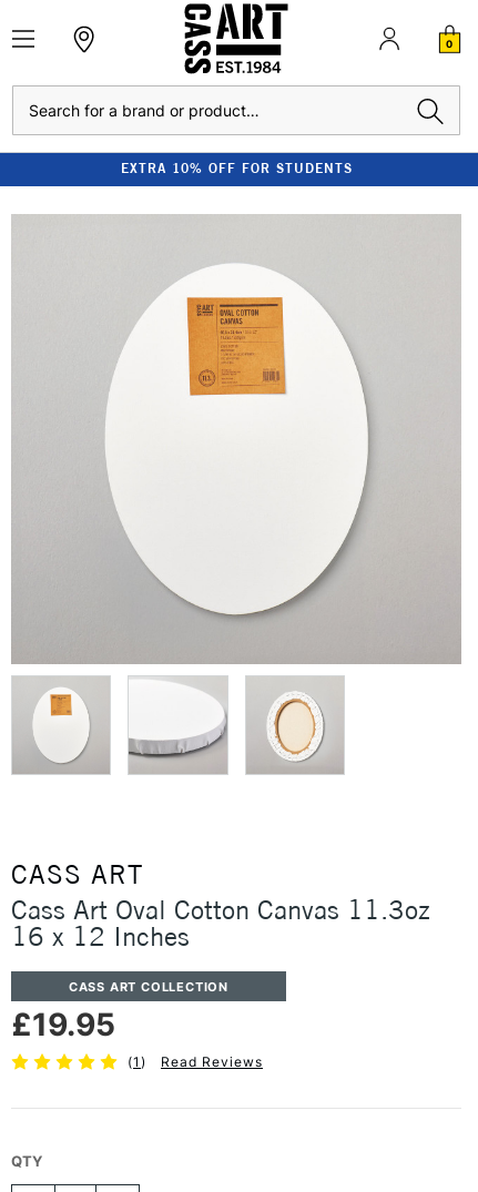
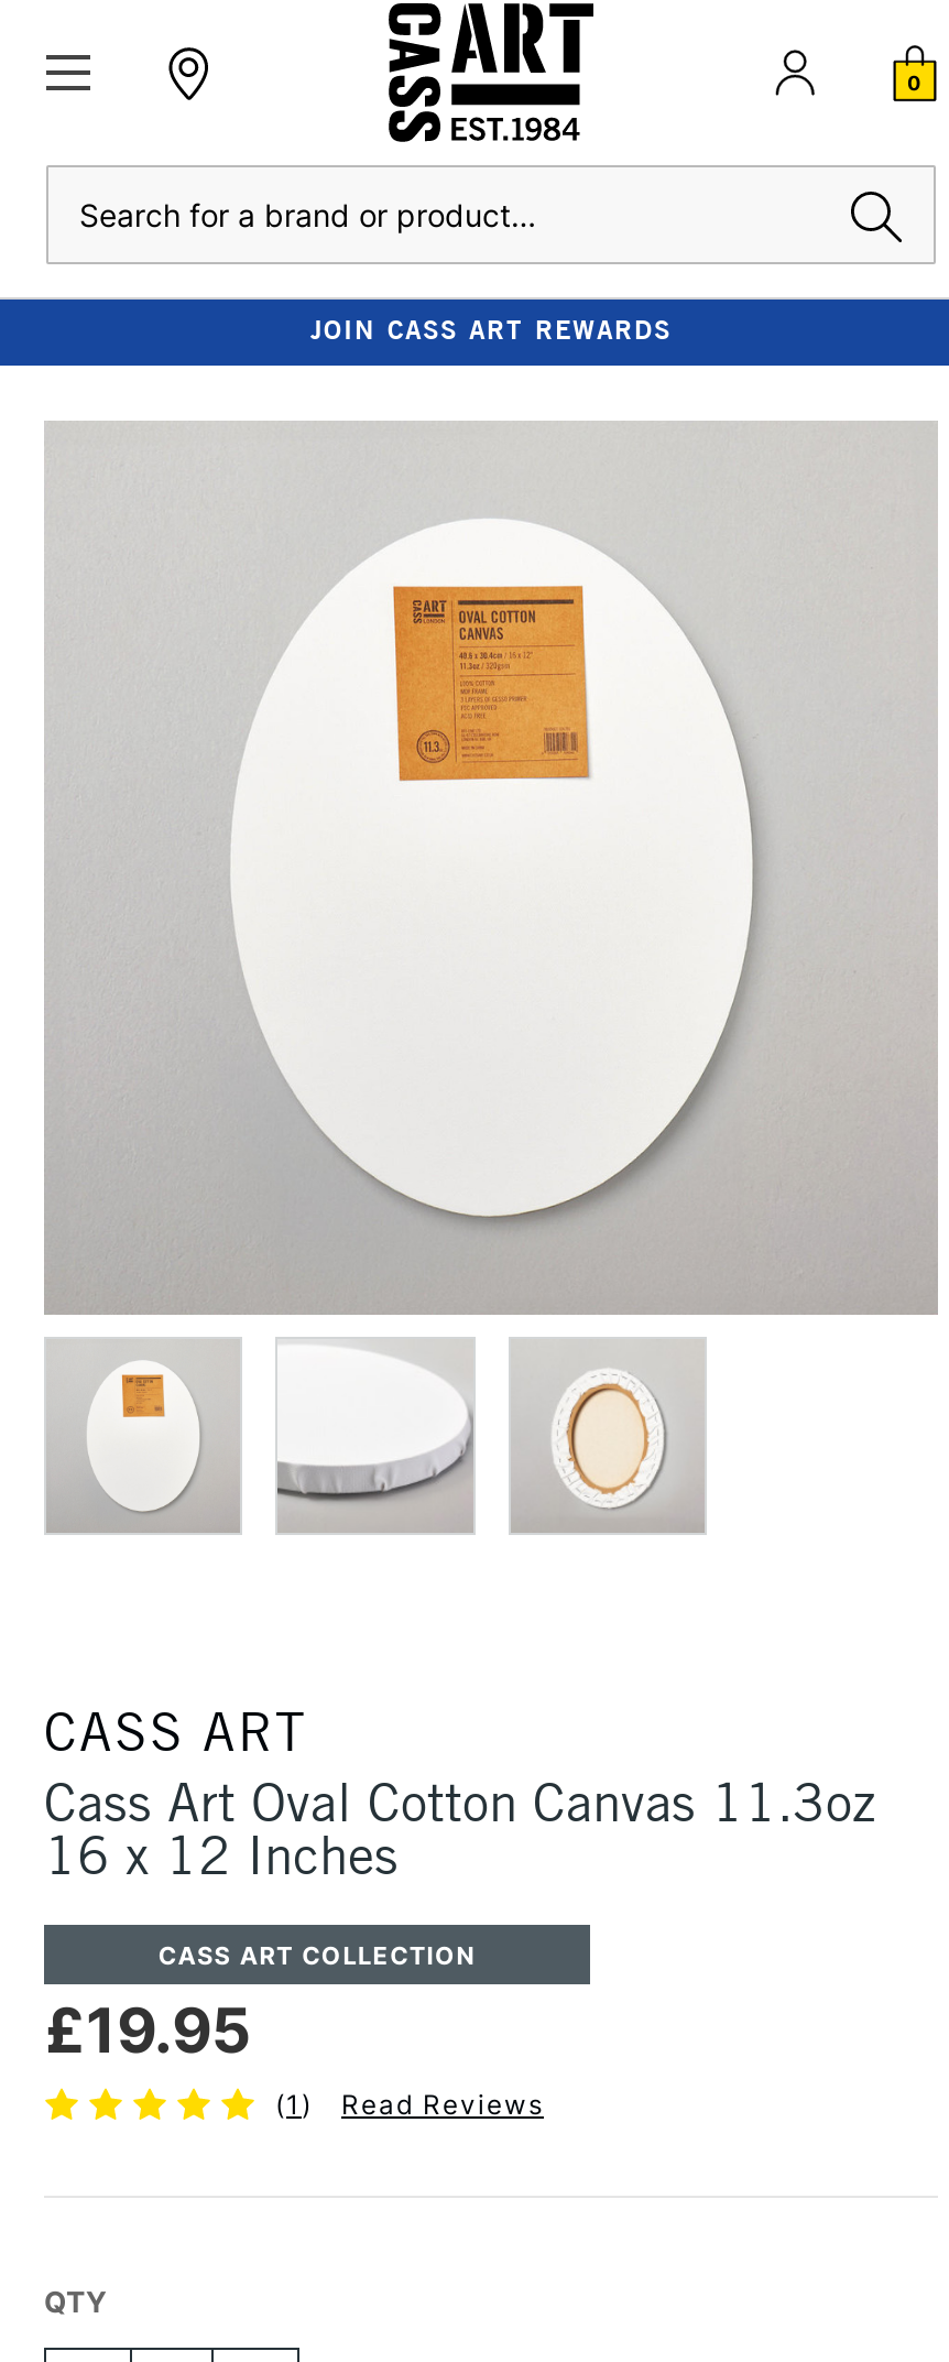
- EXTRA 10% OFF FOR STUDENTS
+ JOIN CASS ART REWARDS
